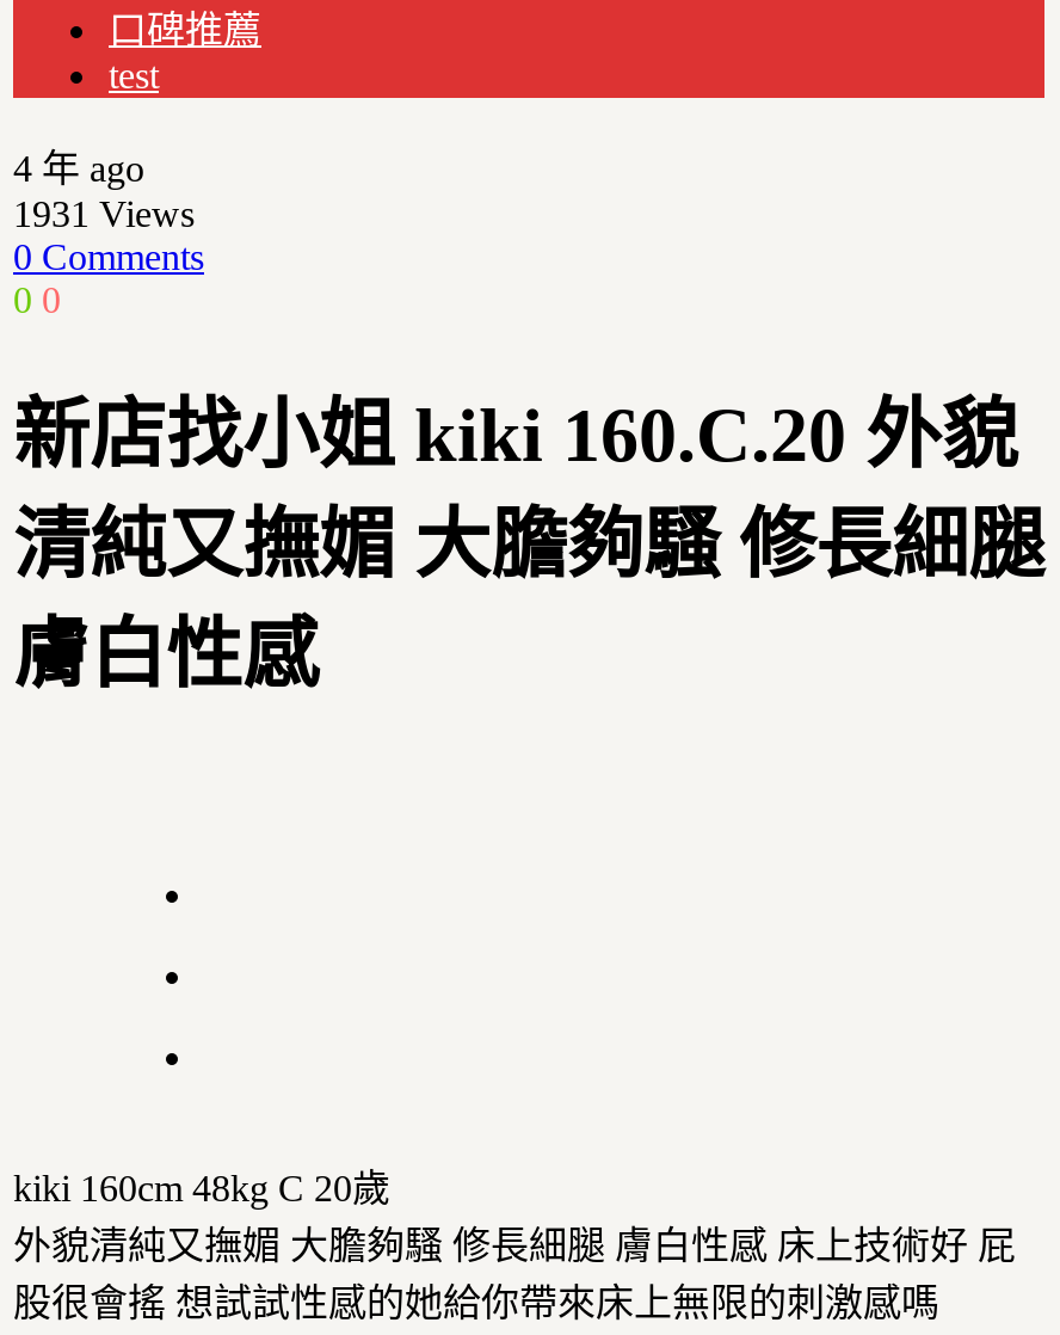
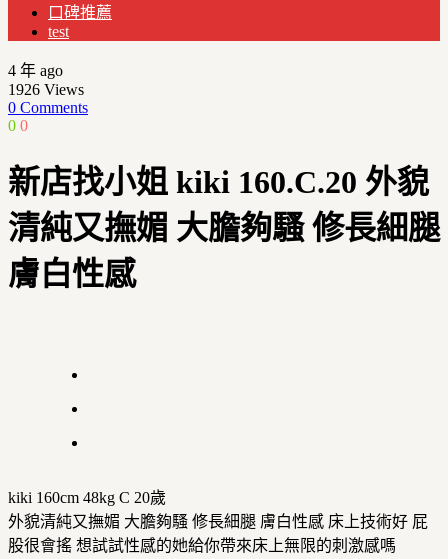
- 1931 Views
+ 1926 Views
